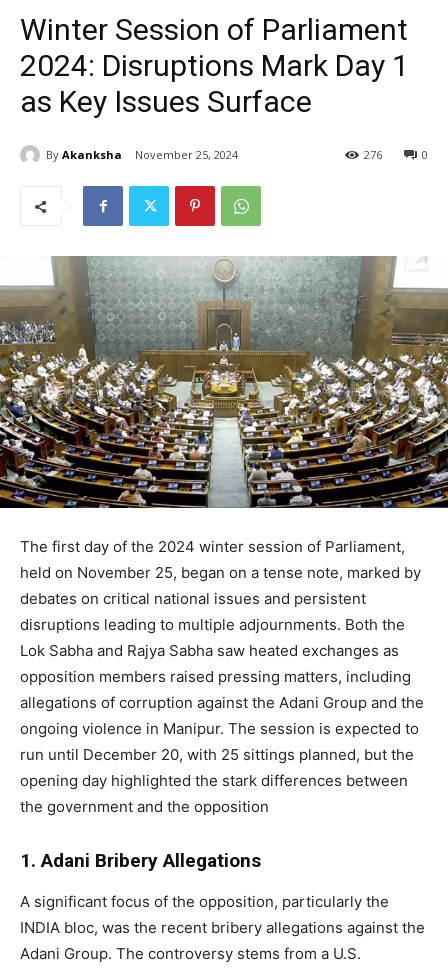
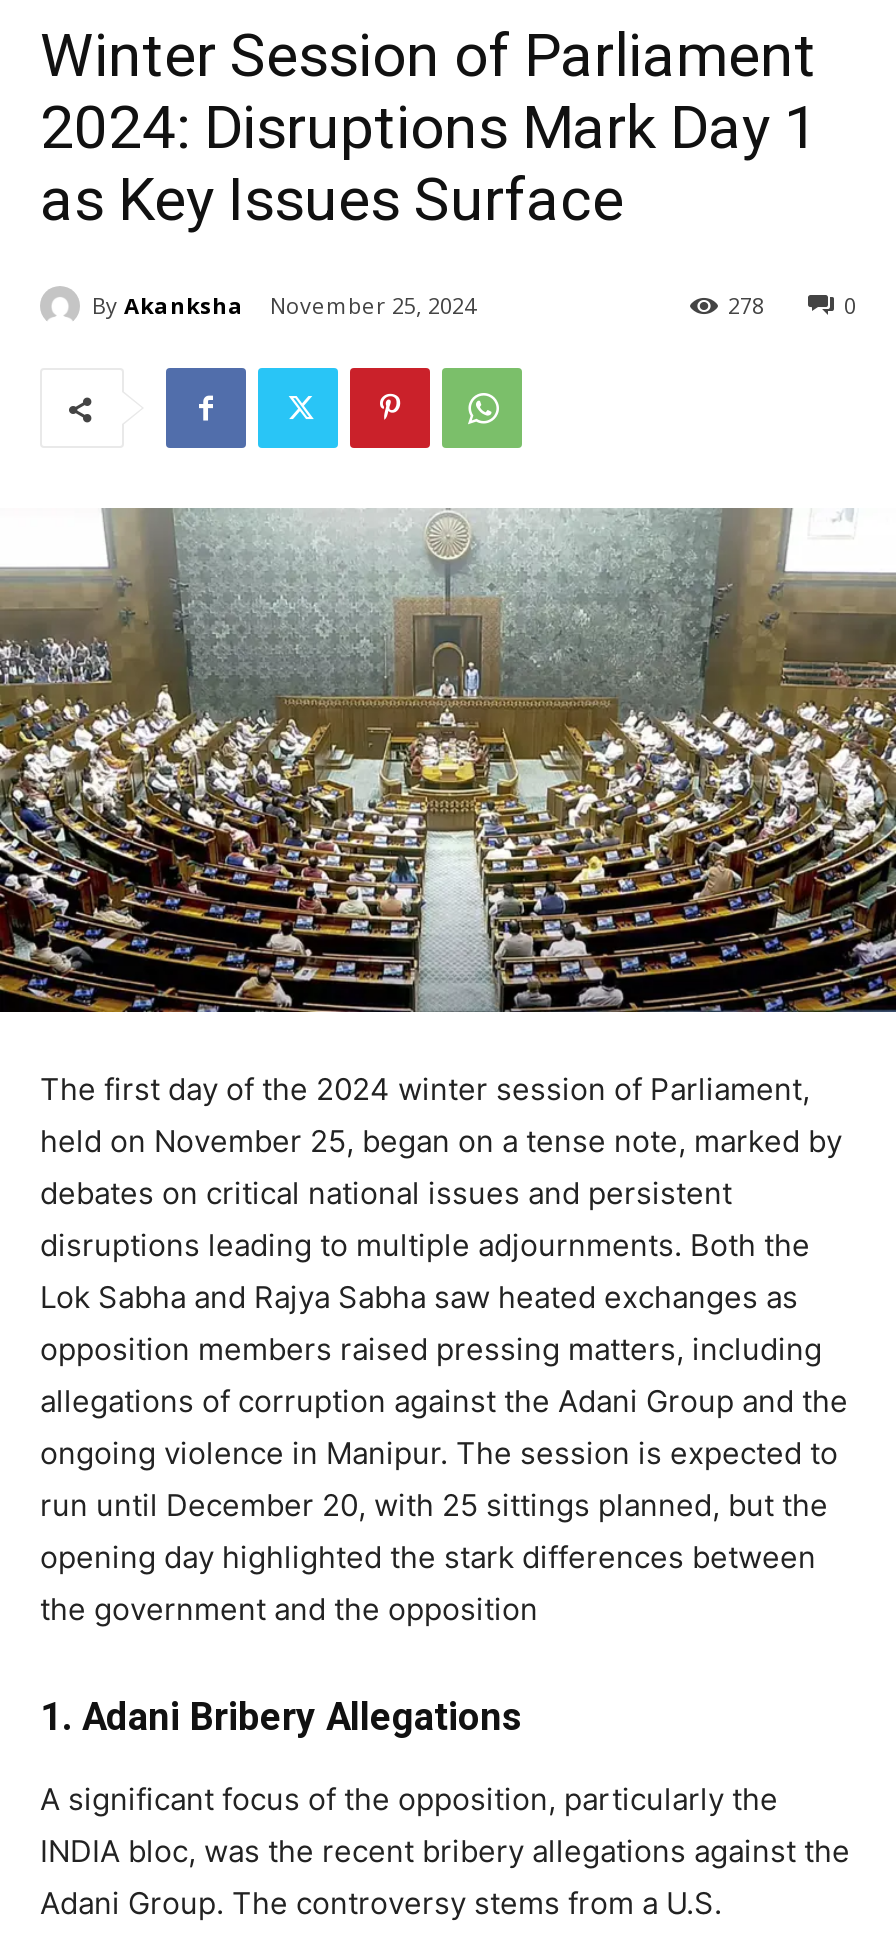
- 276
+ 278
